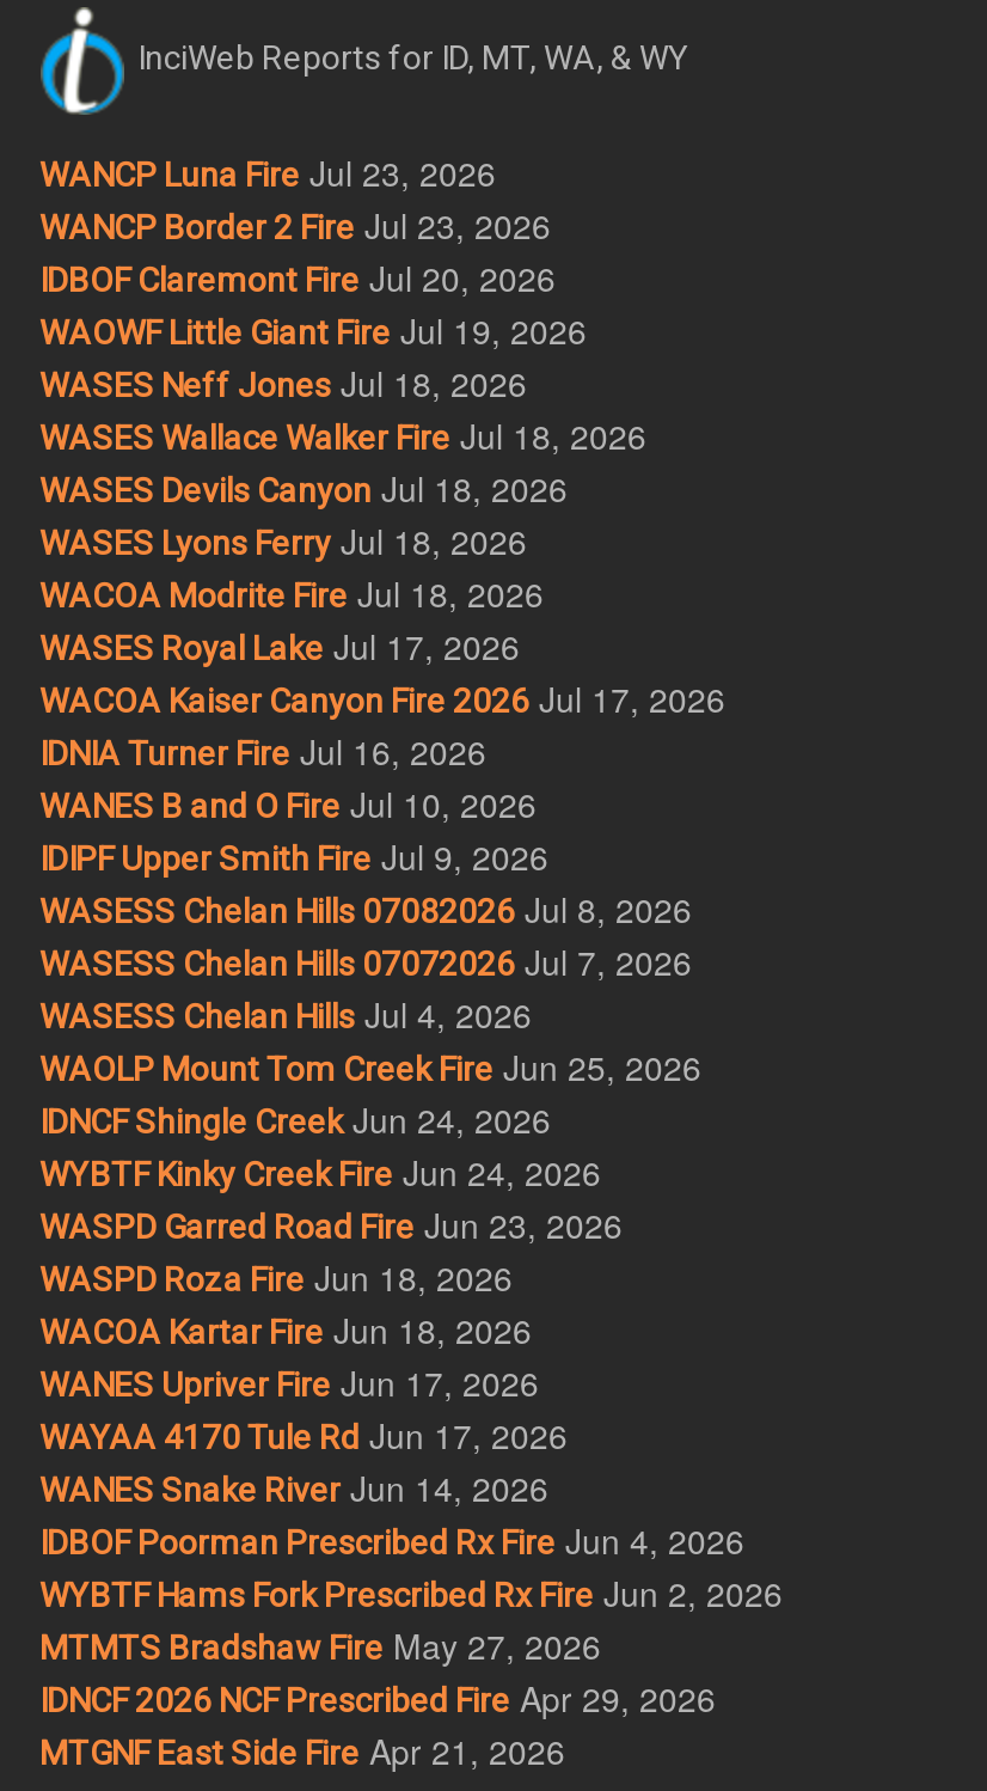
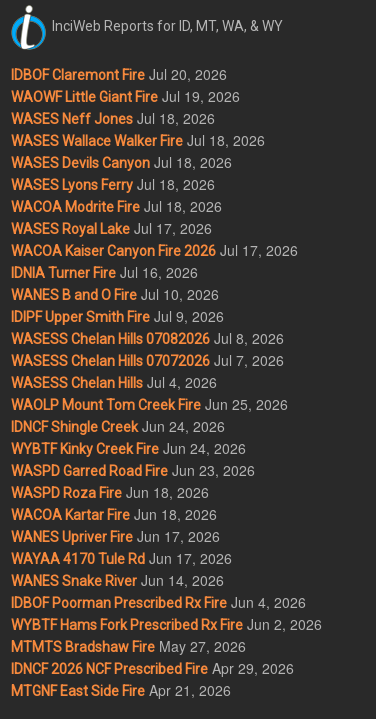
- WANCP Luna Fire Jul 23, 2026
- WANCP Border 2 Fire Jul 23, 2026
